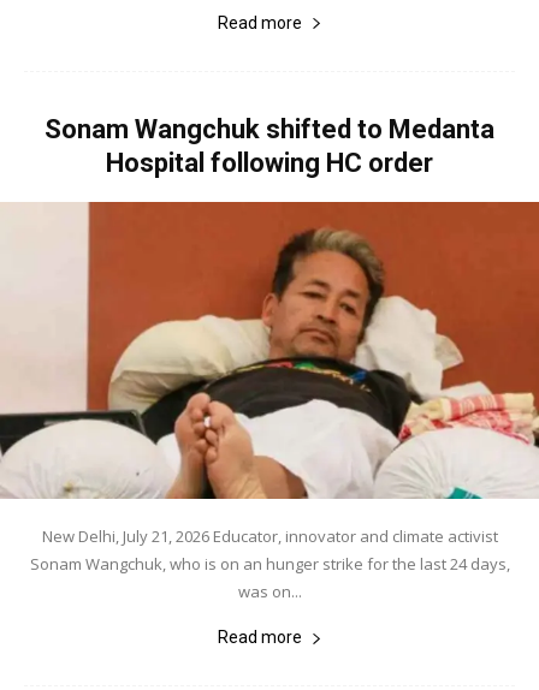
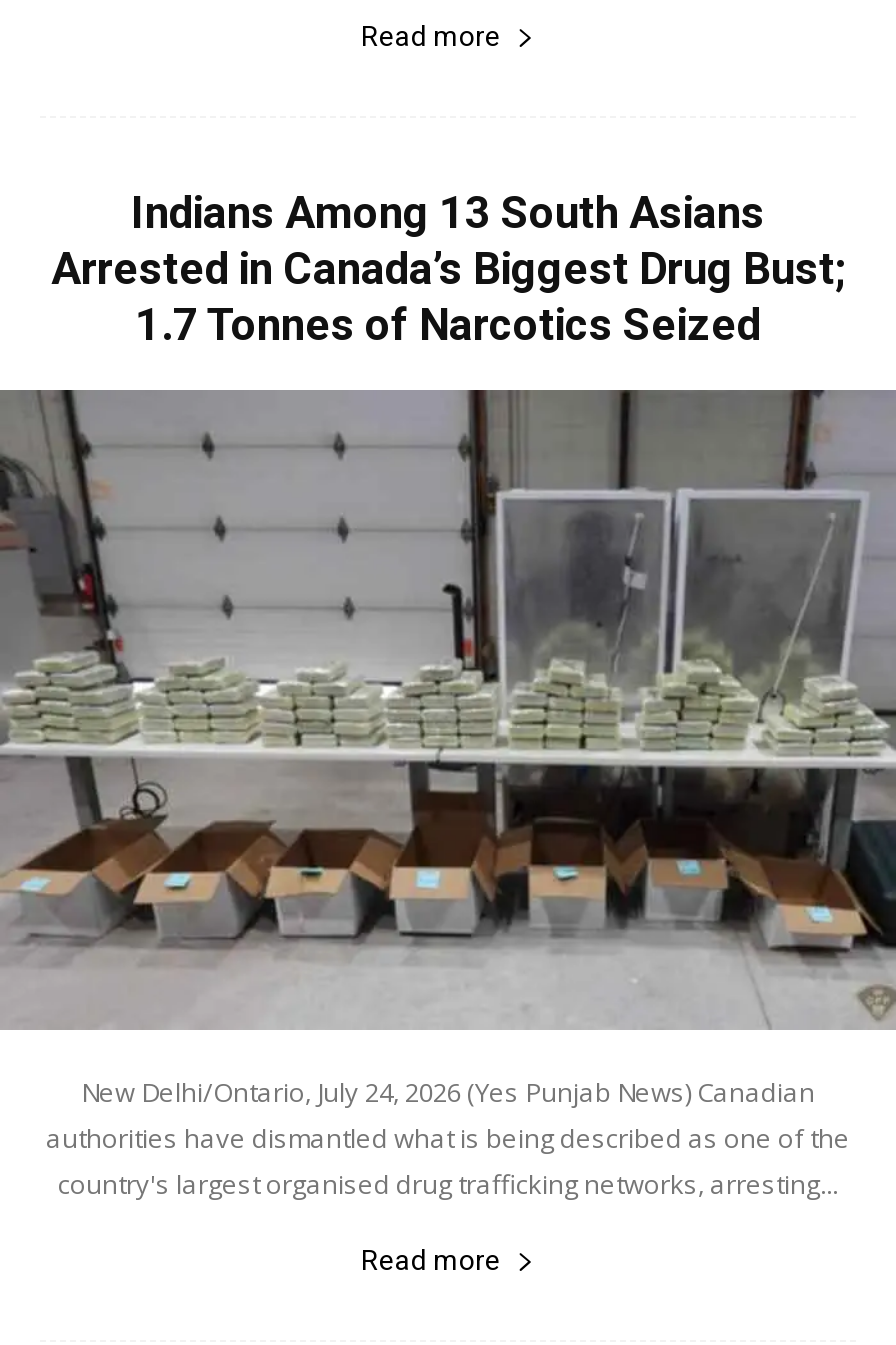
- Sonam Wangchuk shifted to Medanta
- Hospital following HC order
+ Indians Among 13 South Asians
+ Arrested in Canada’s Biggest Drug Bust;
+ 1.7 Tonnes of Narcotics Seized

- [image]
- New Delhi, July 21, 2026 Educator, innovator and climate activist
- Sonam Wangchuk, who is on an hunger strike for the last 24 days,
- was on...
+ [image]
+ New Delhi/Ontario, July 24, 2026 (Yes Punjab News) Canadian
+ authorities have dismantled what is being described as one of the
+ country's largest organised drug trafficking networks, arresting...
